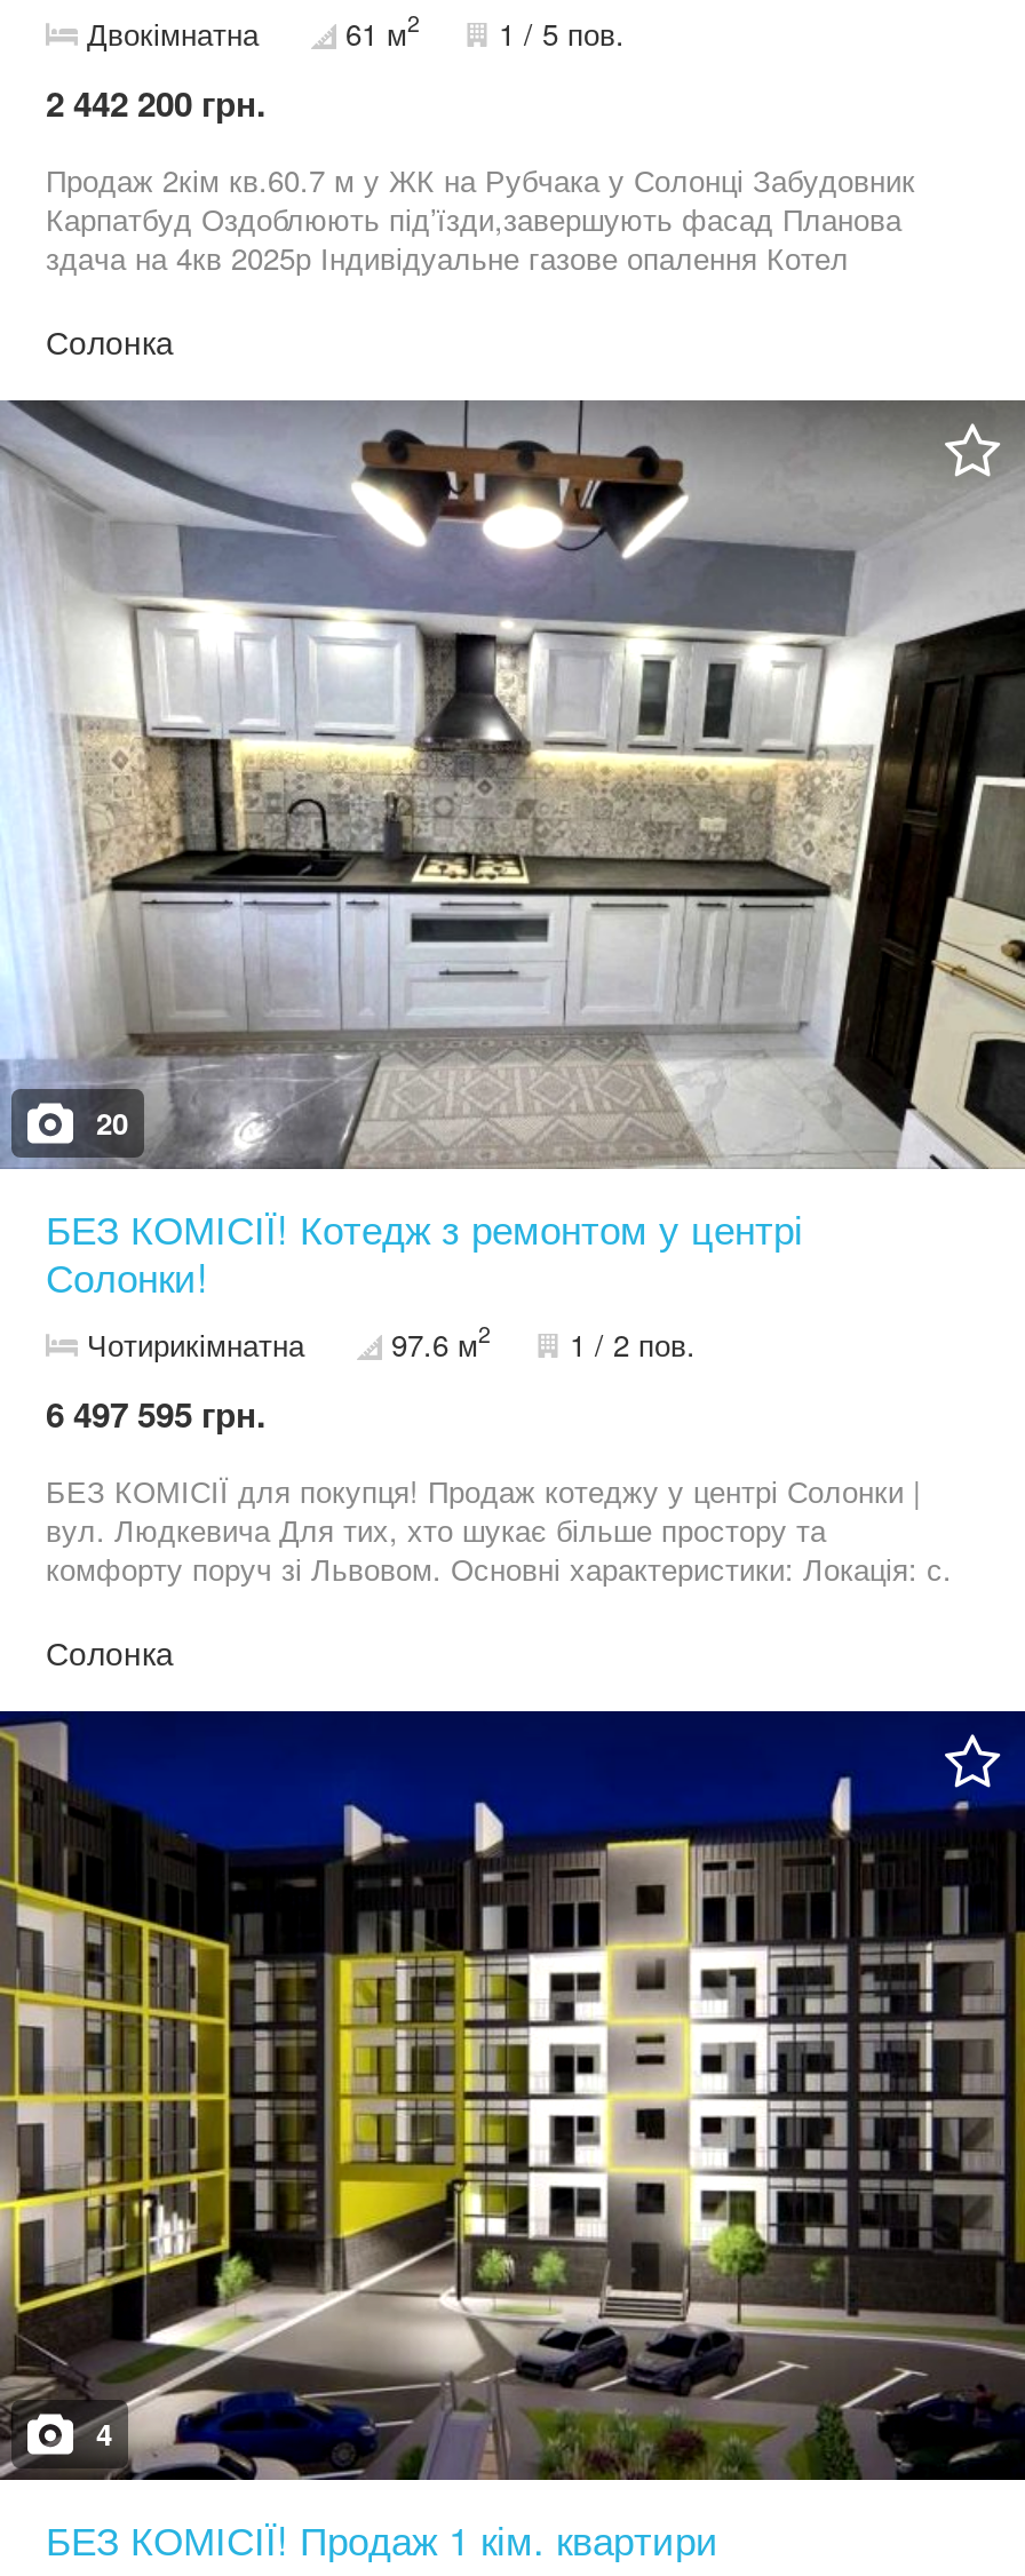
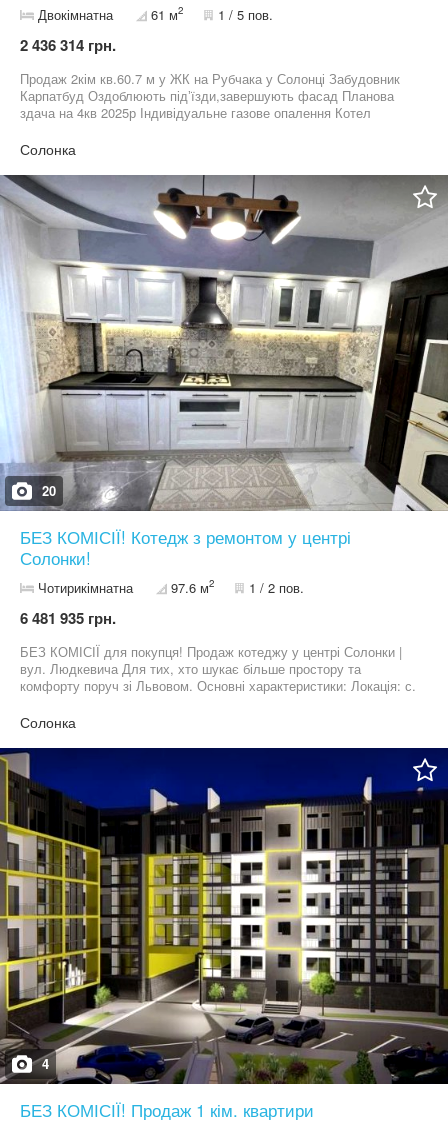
- 2 442 200 грн.
+ 2 436 314 грн.

- 6 497 595 грн.
+ 6 481 935 грн.
